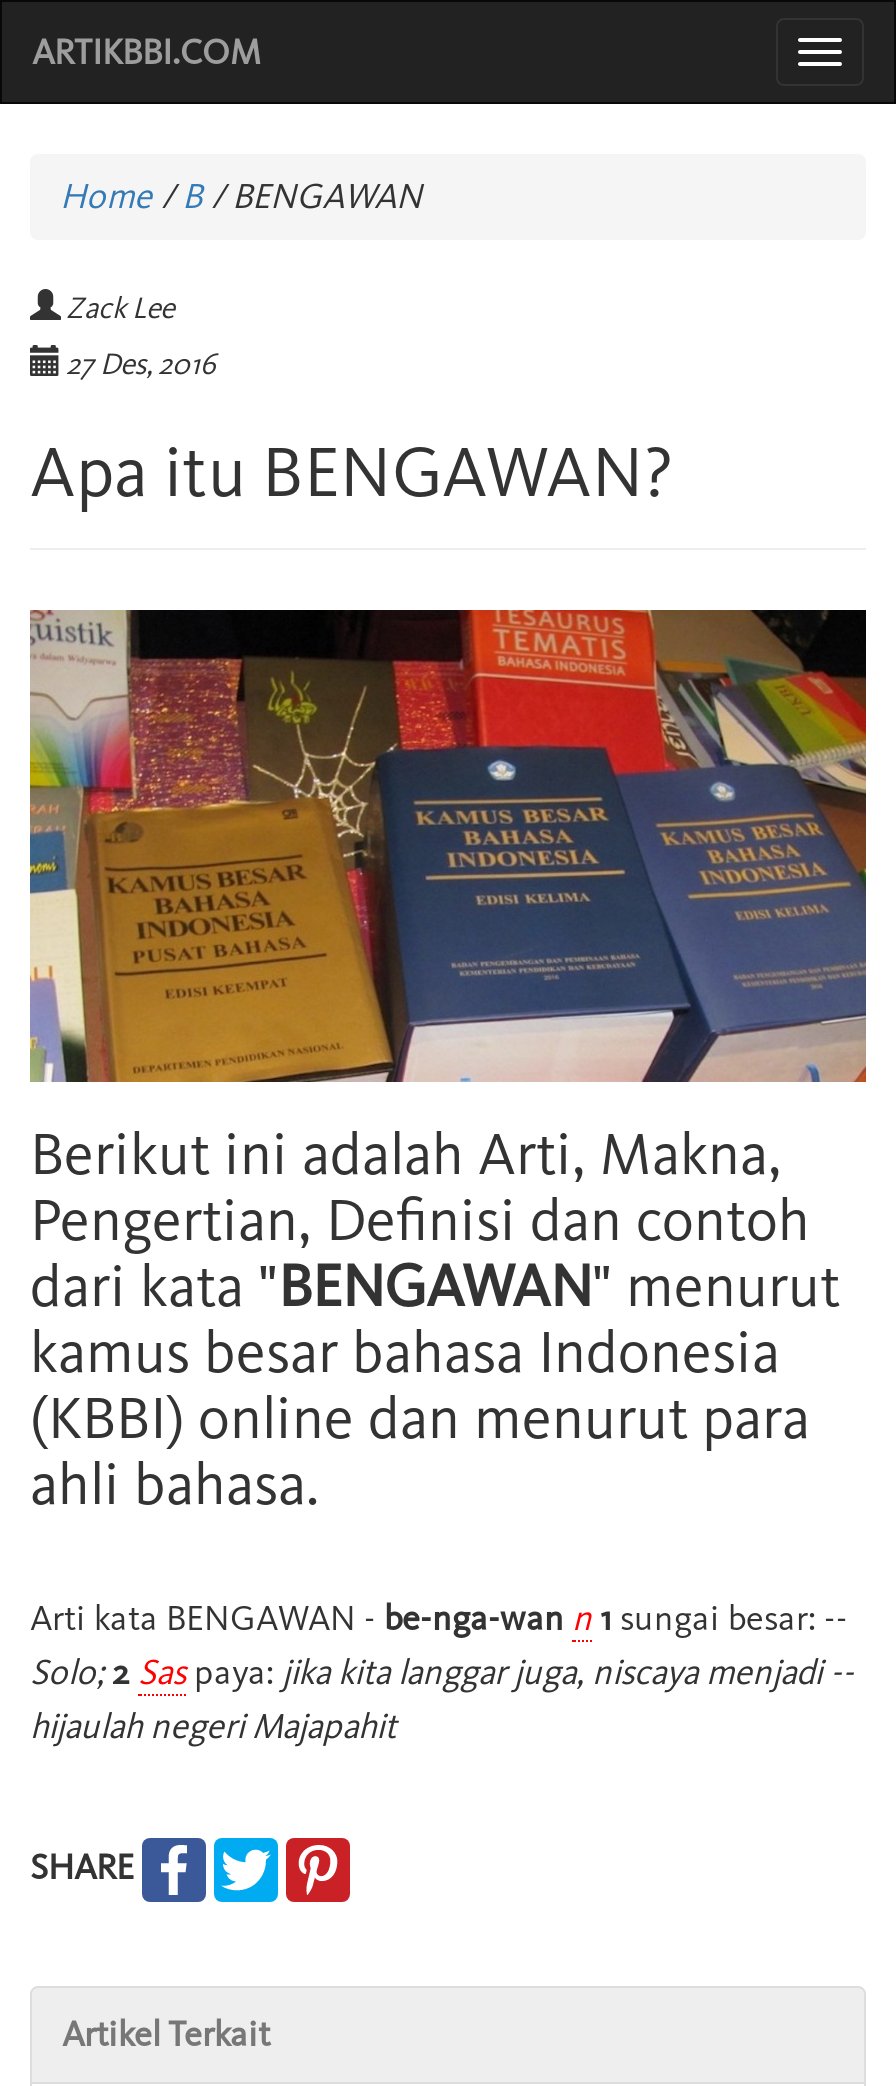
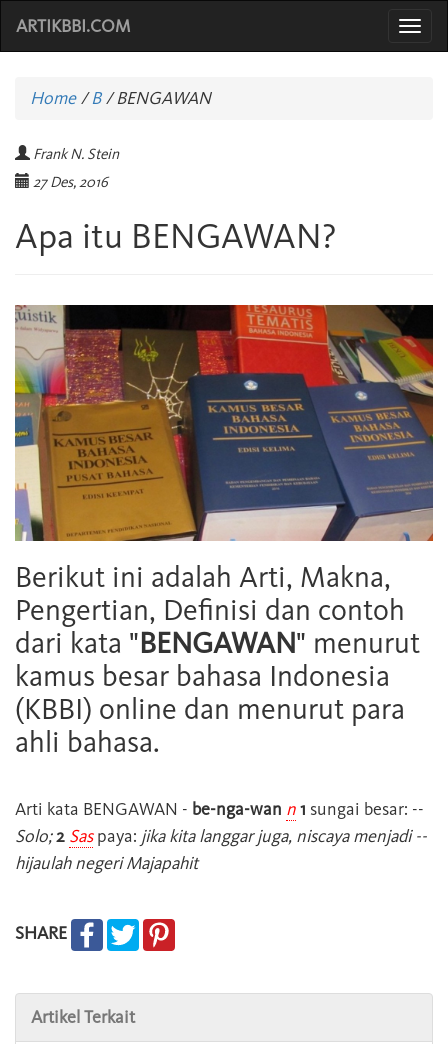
- Zack Lee
+ Frank N. Stein
